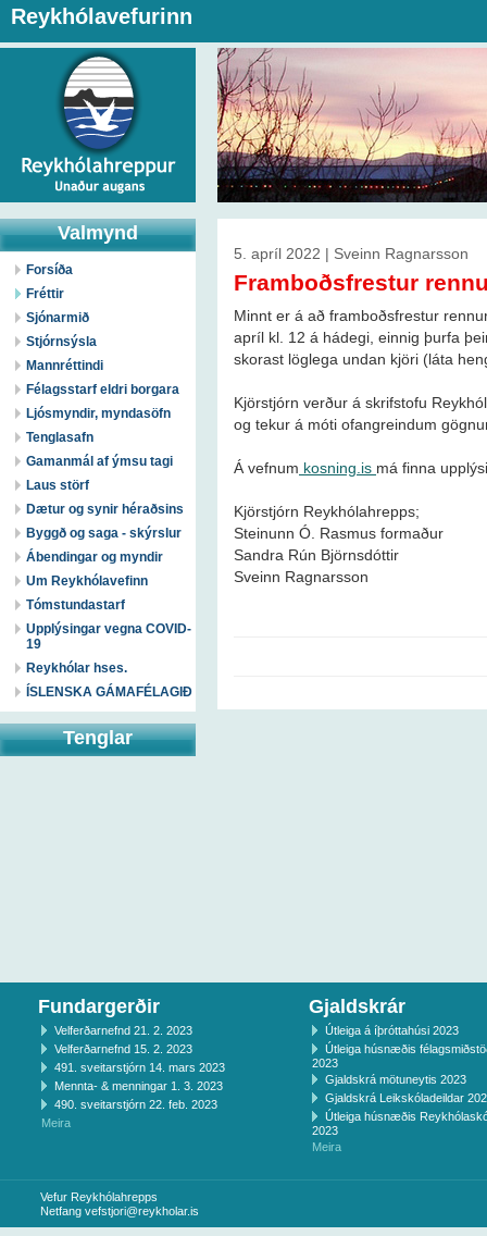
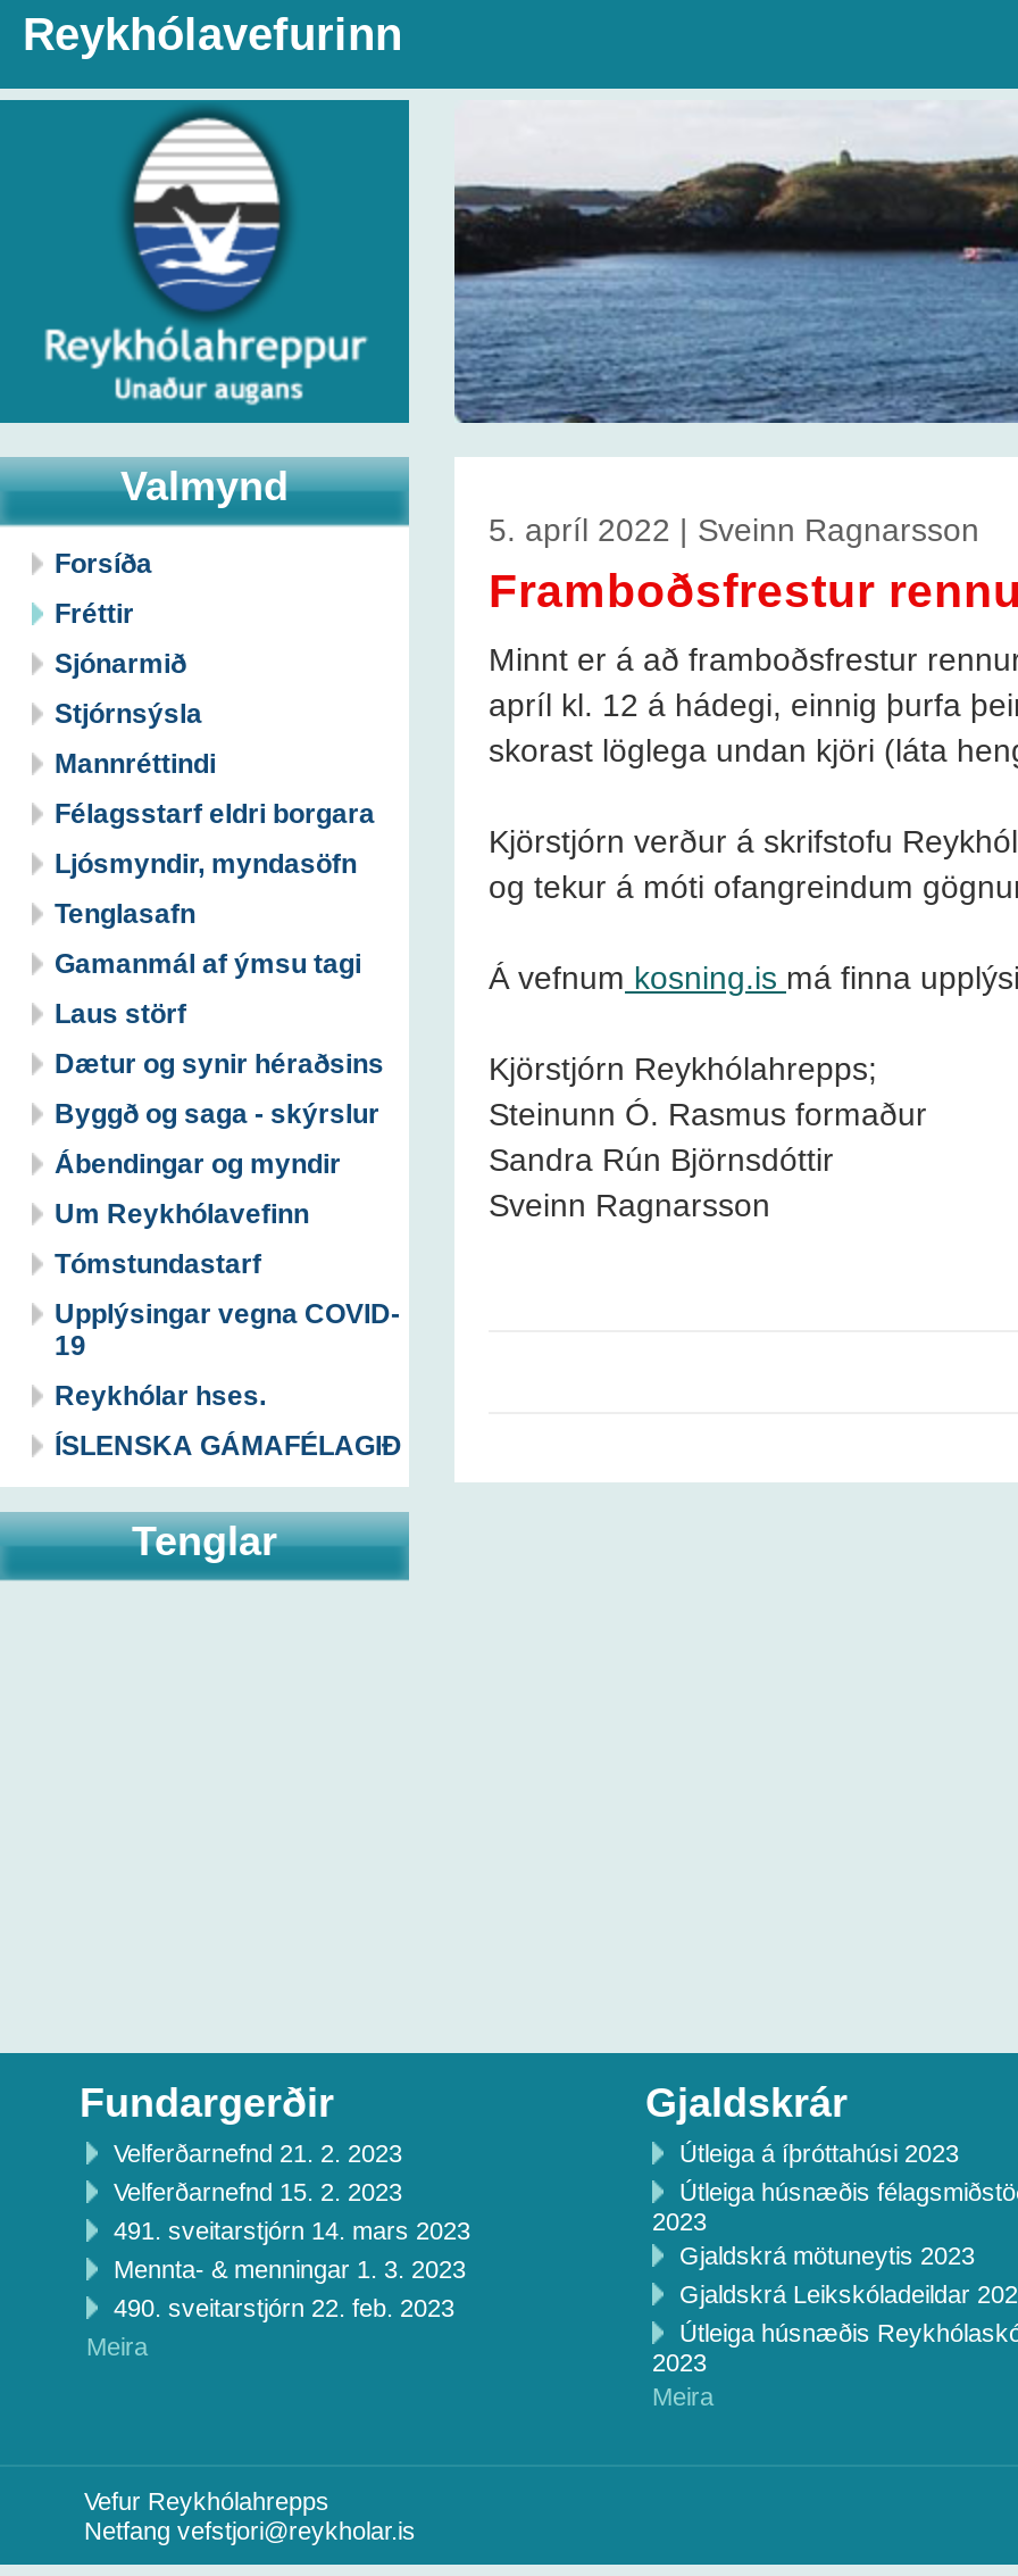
- [image]
+ [image]
